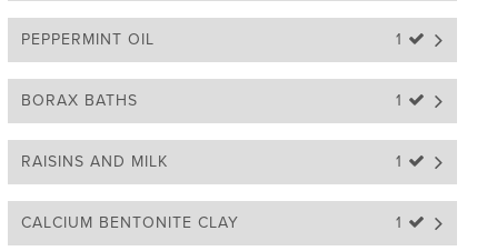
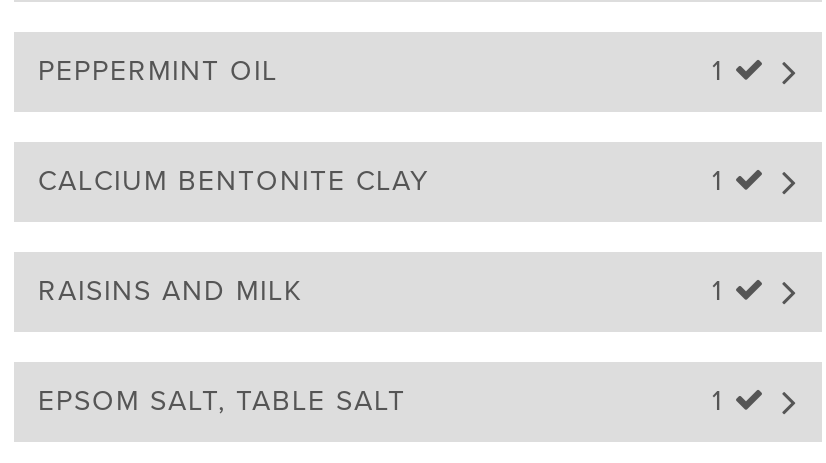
- BORAX BATHS

moved up: CALCIUM BENTONITE CLAY

+ EPSOM SALT, TABLE SALT
